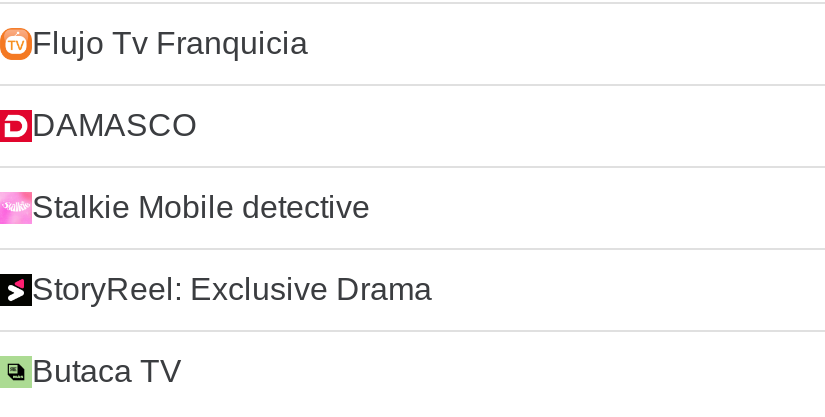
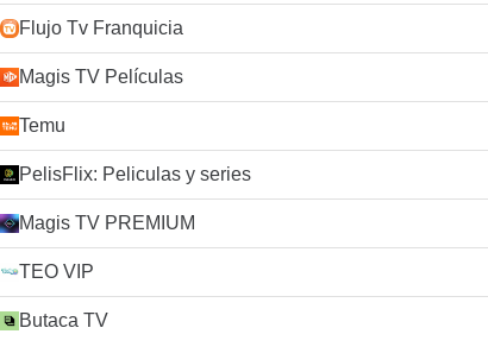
- DAMASCO
- Stalkie Mobile detective
- StoryReel: Exclusive Drama
+ Magis TV Películas
+ Temu
+ PelisFlix: Peliculas y series
+ Magis TV PREMIUM
+ TEO VIP
